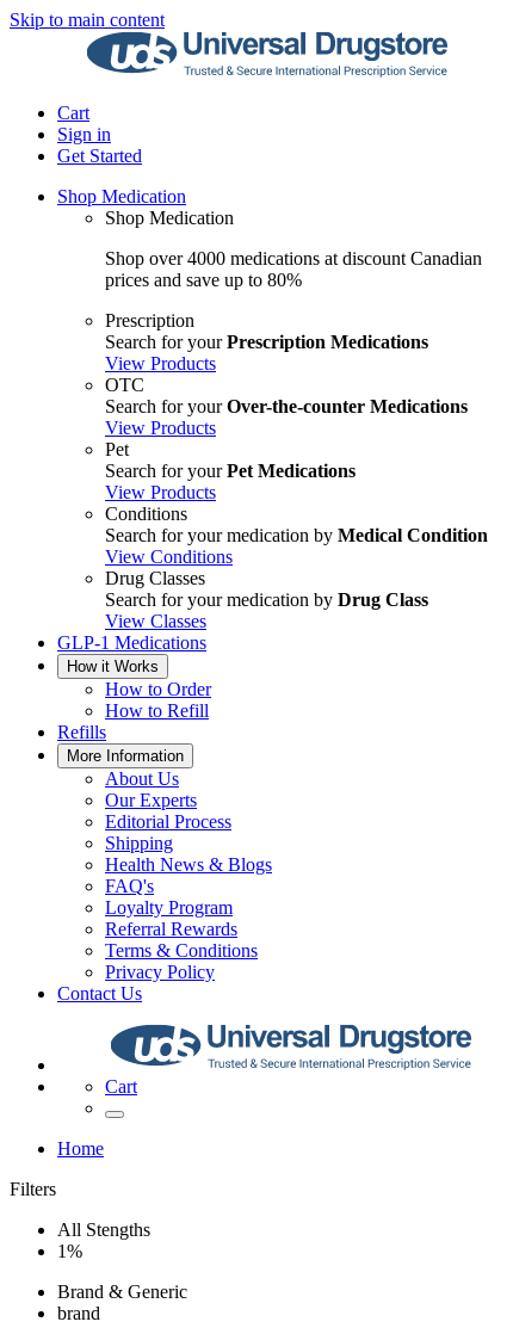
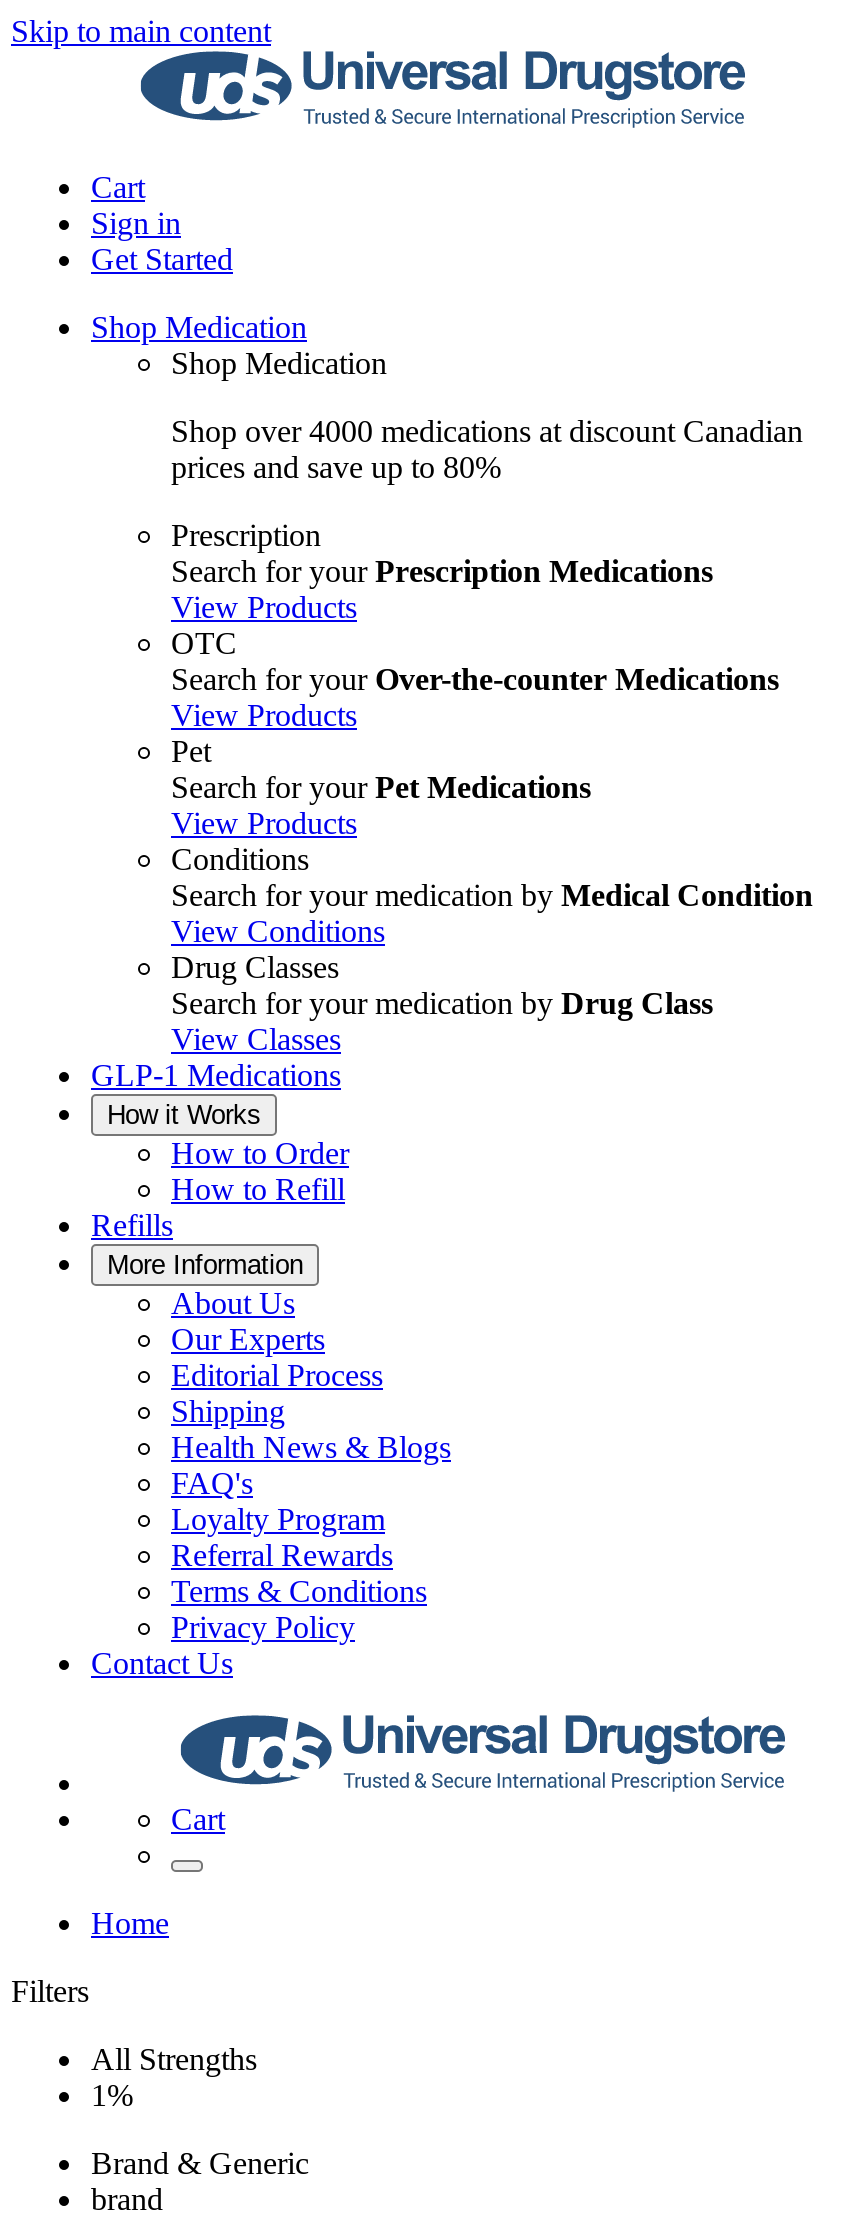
- All Stengths
+ All Strengths
